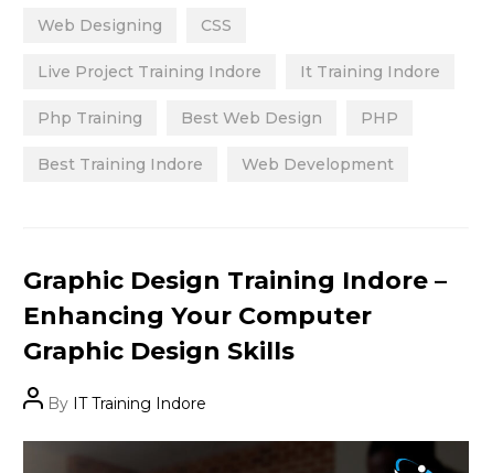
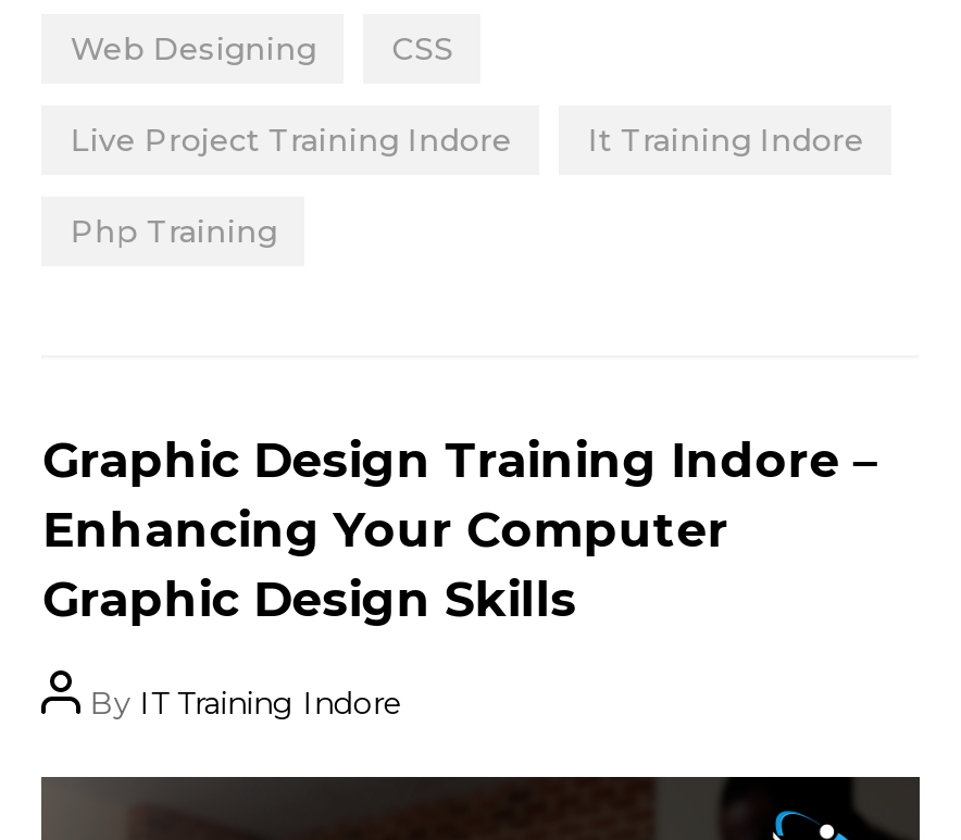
- Best Web Design
- PHP
- Best Training Indore
- Web Development
